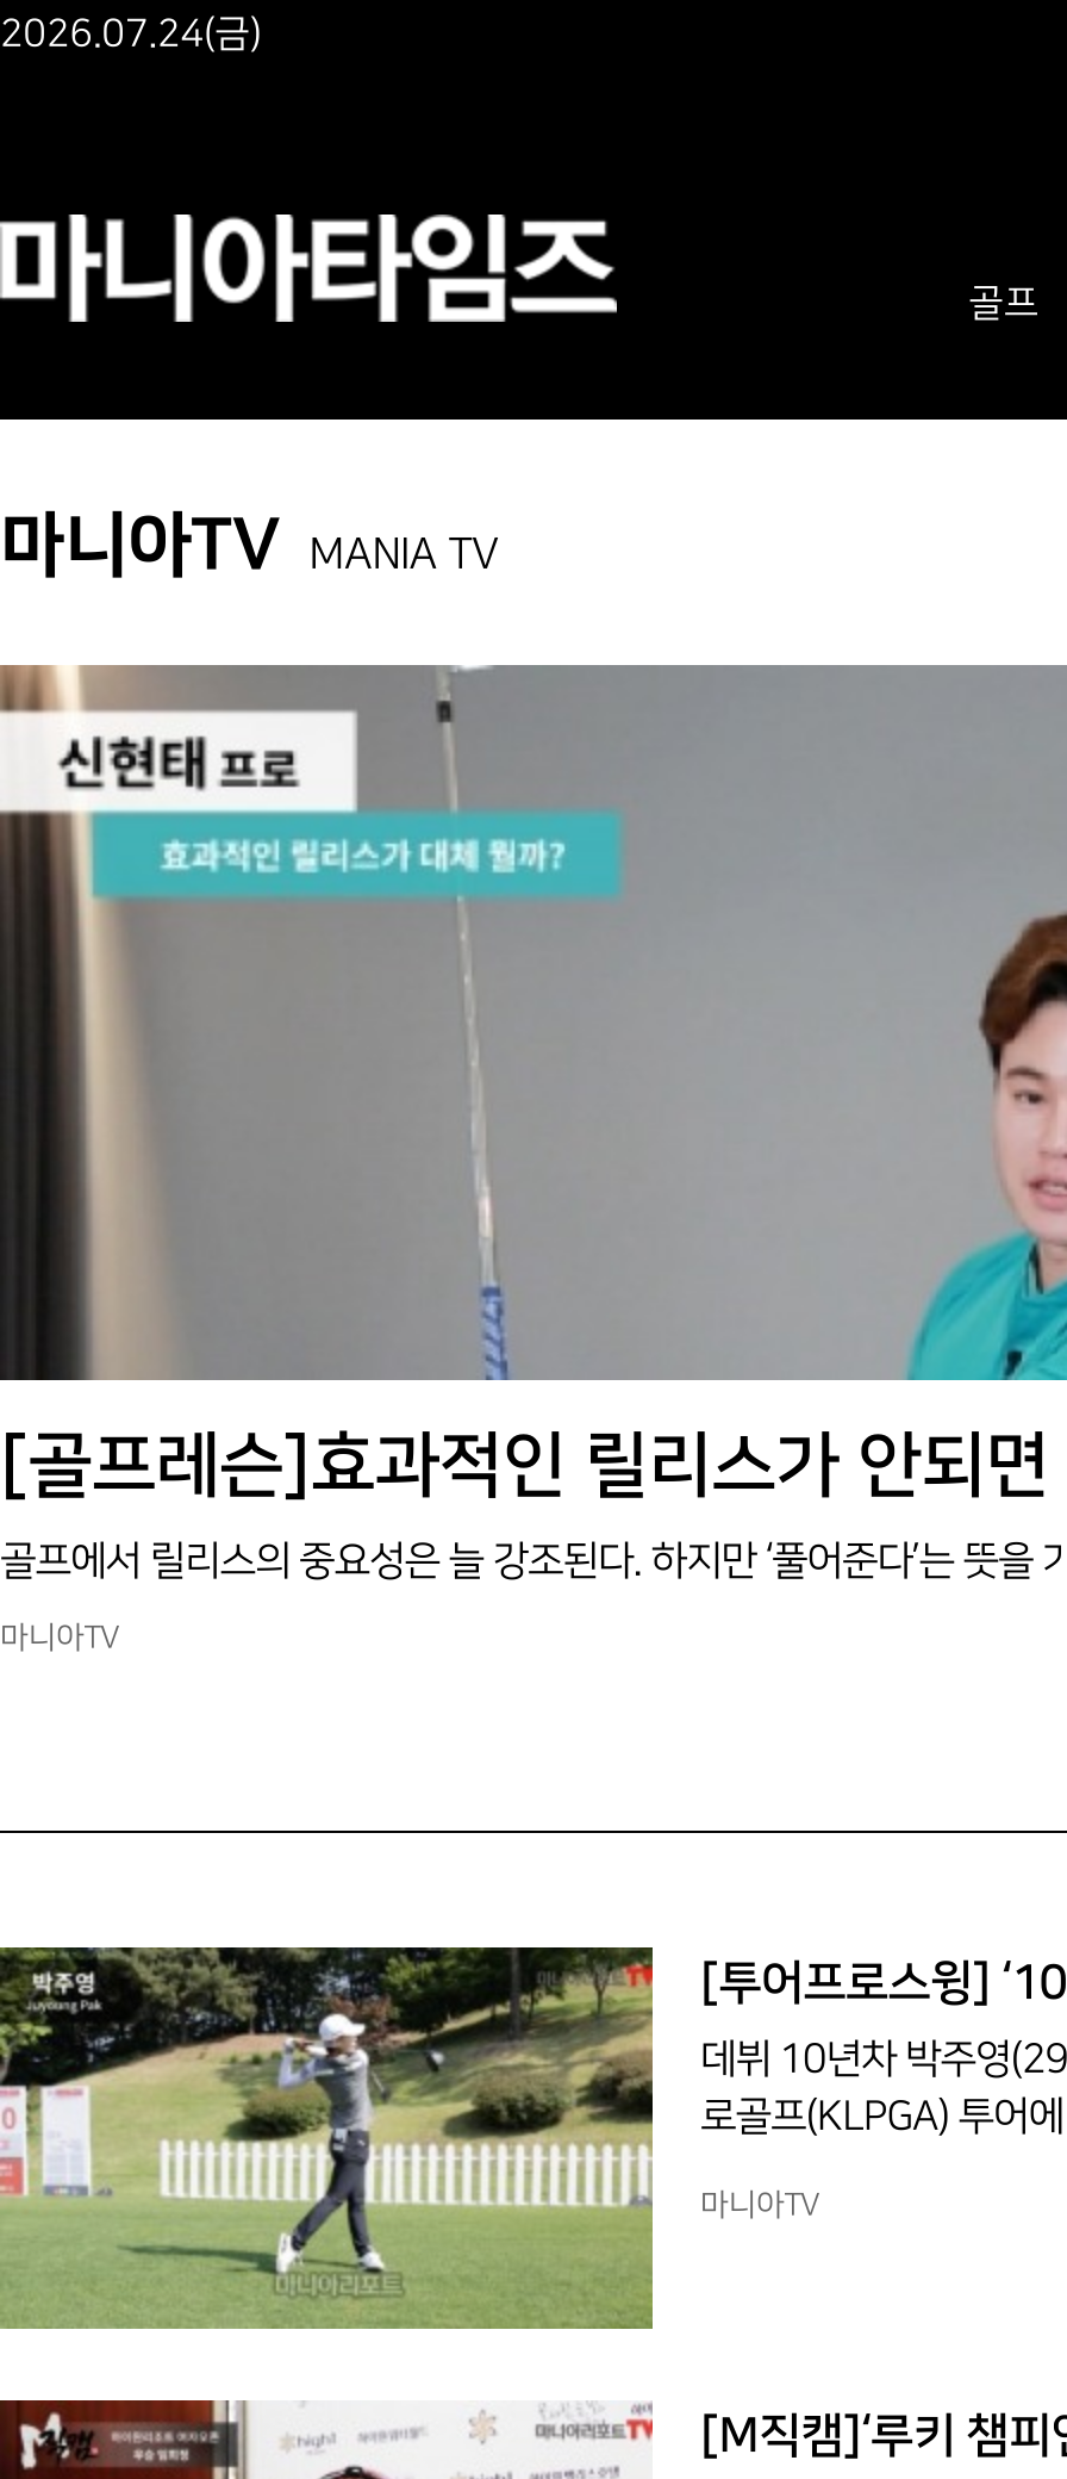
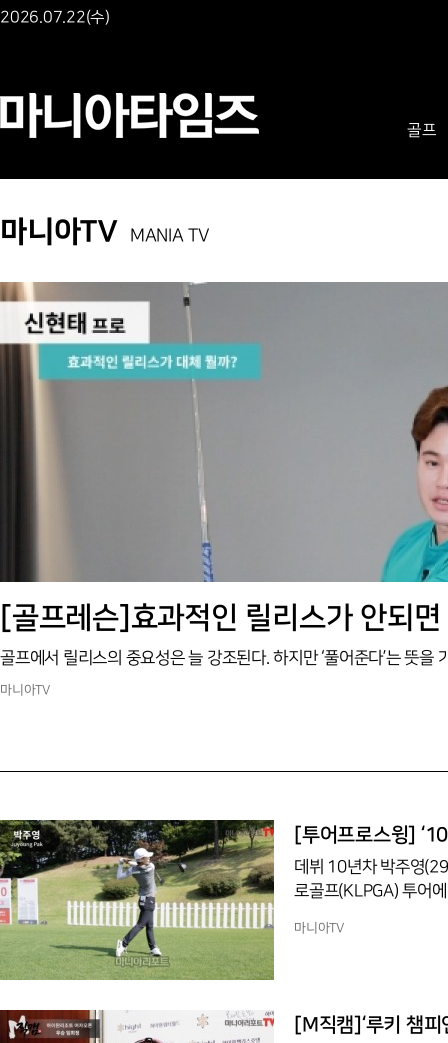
- 2026.07.24(금)
+ 2026.07.22(수)
